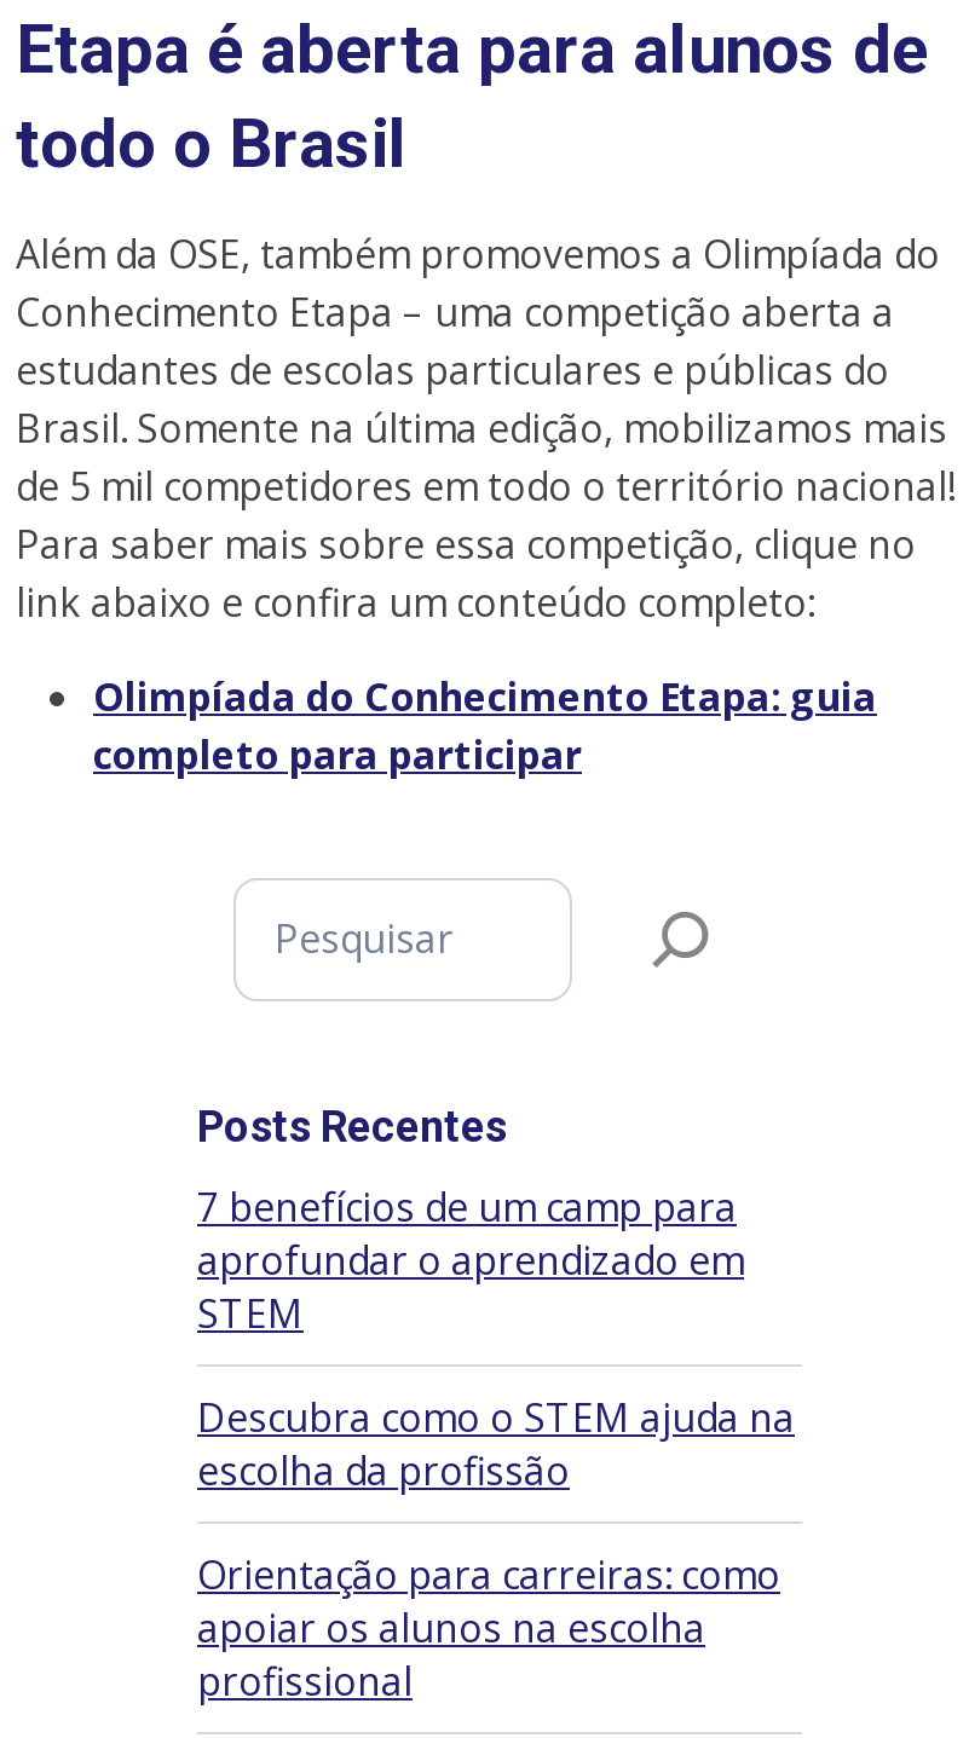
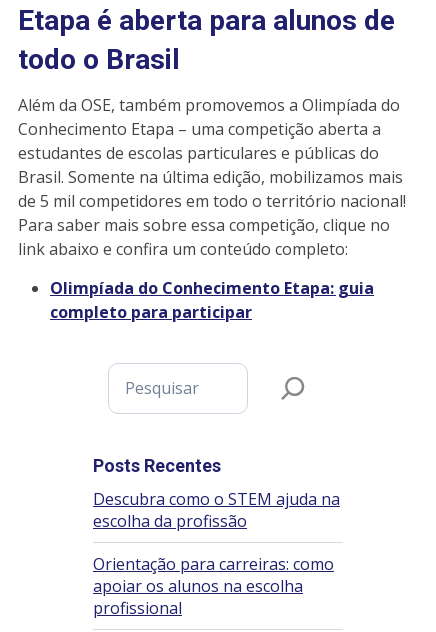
- 7 benefícios de um camp para
- aprofundar o aprendizado em
- STEM
